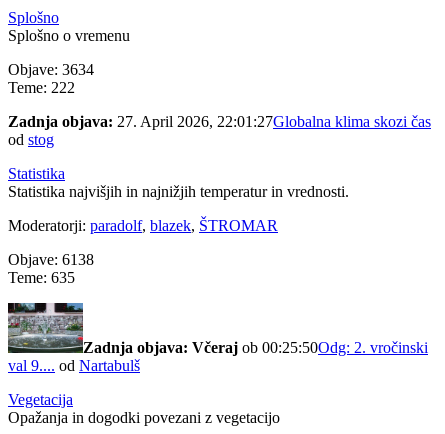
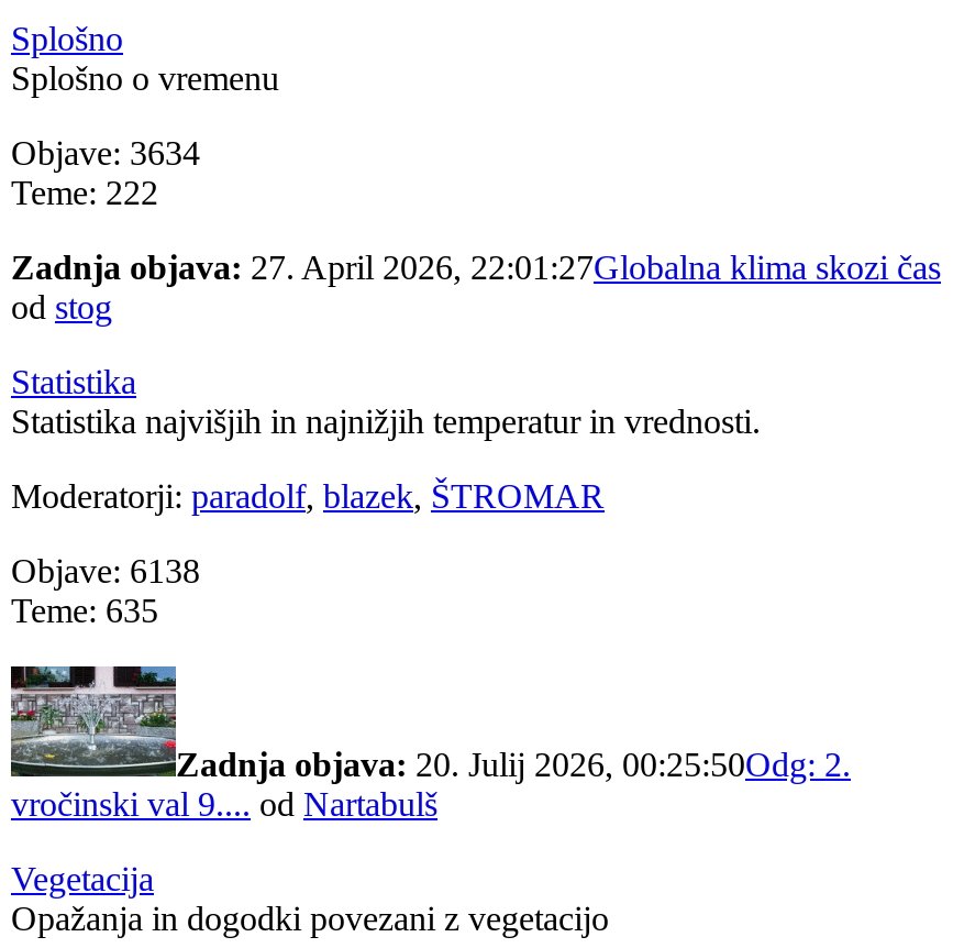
- Zadnja objava: Včeraj ob 00:25:50Odg: 2. vročinski
- val 9.... od Nartabulš
+ Zadnja objava: 20. Julij 2026, 00:25:50Odg: 2.
+ vročinski val 9.... od Nartabulš
